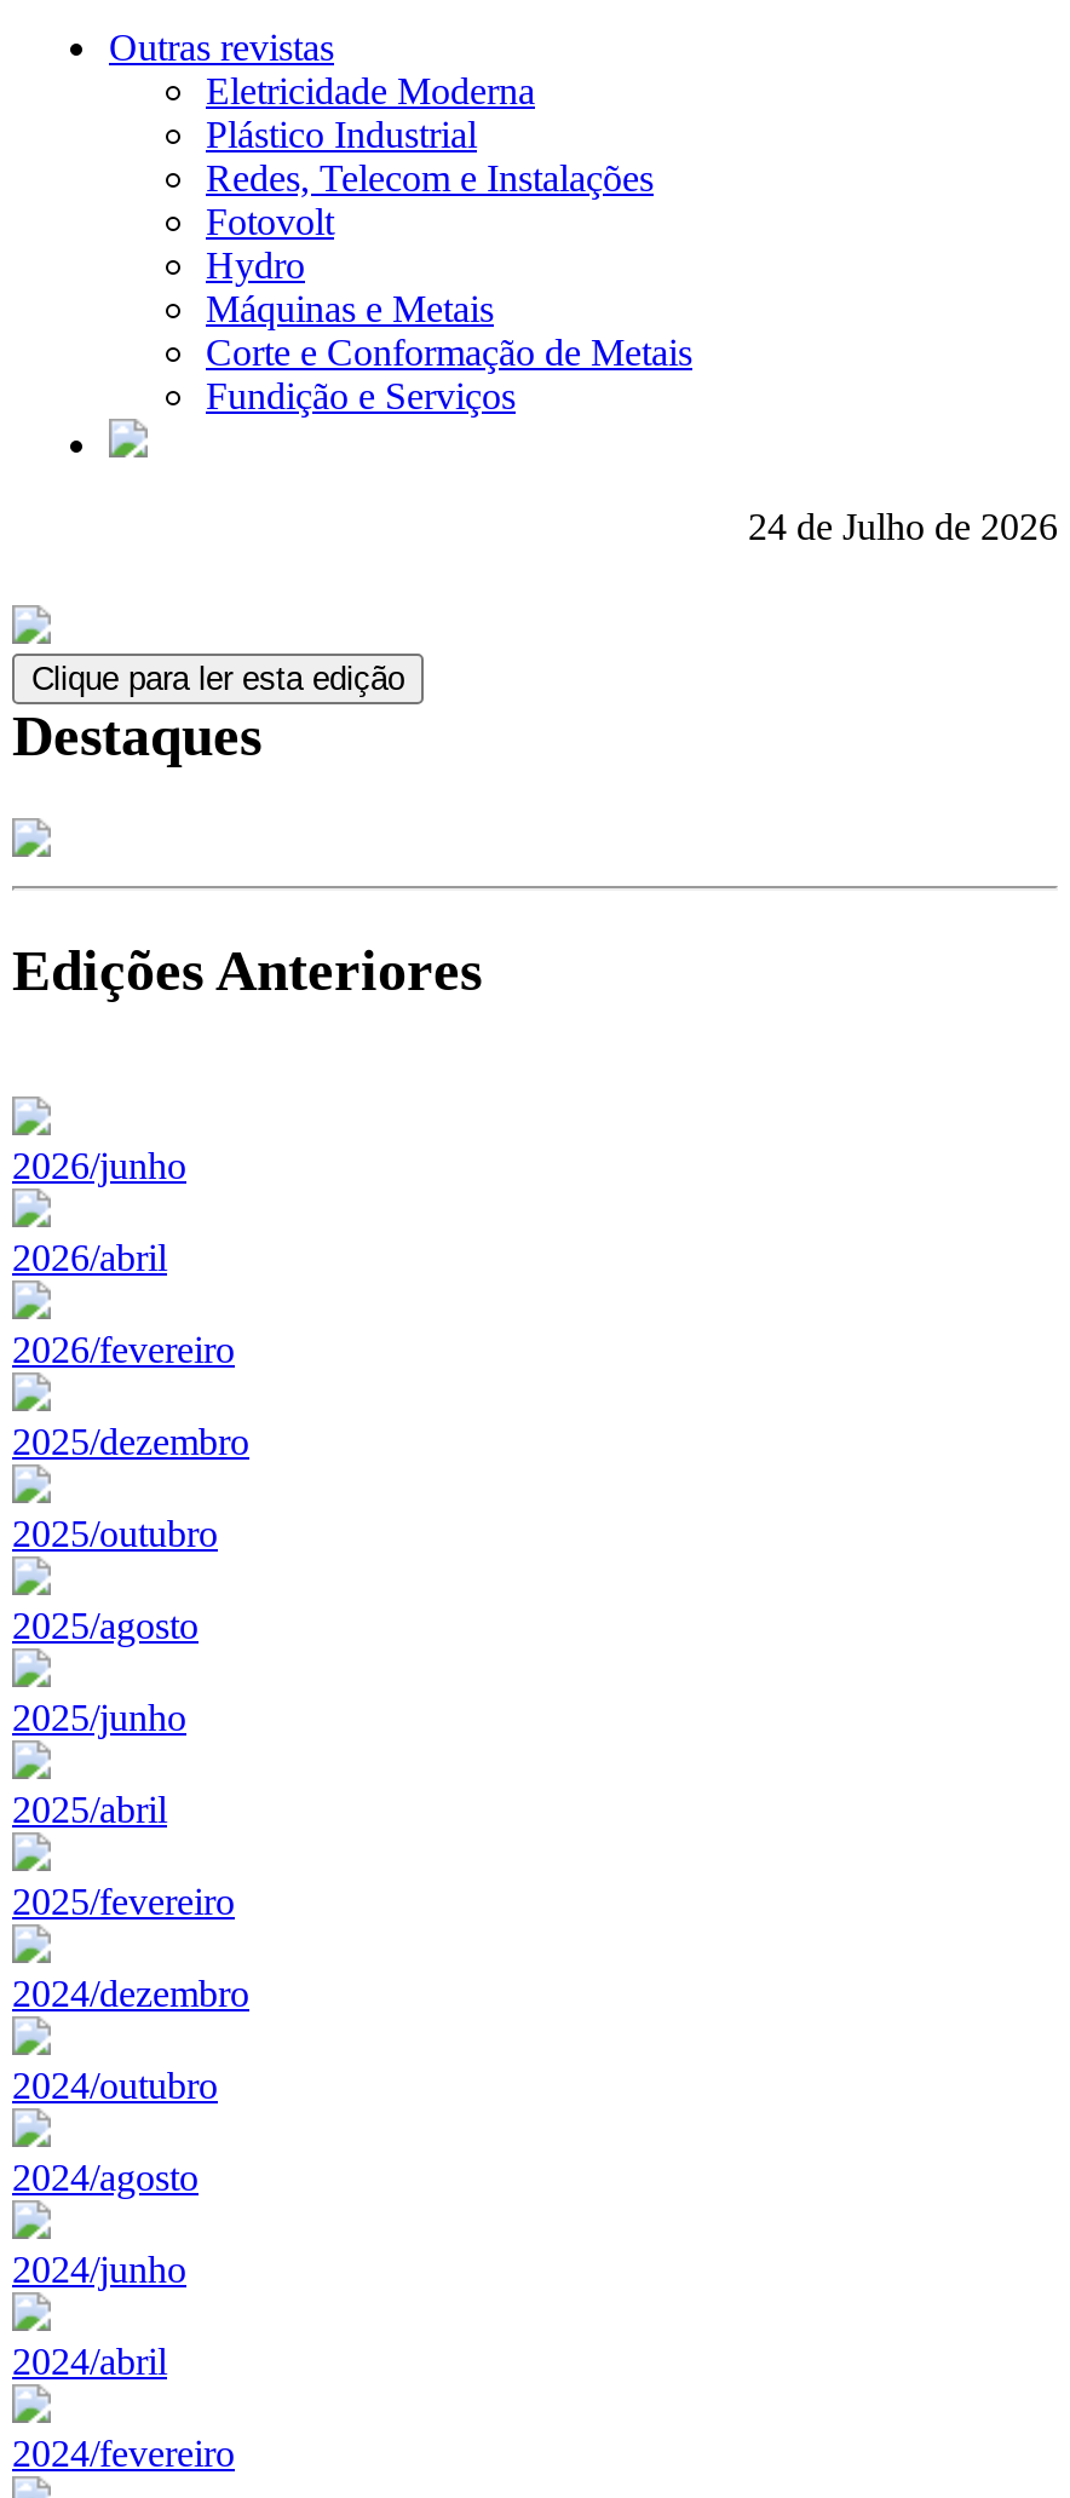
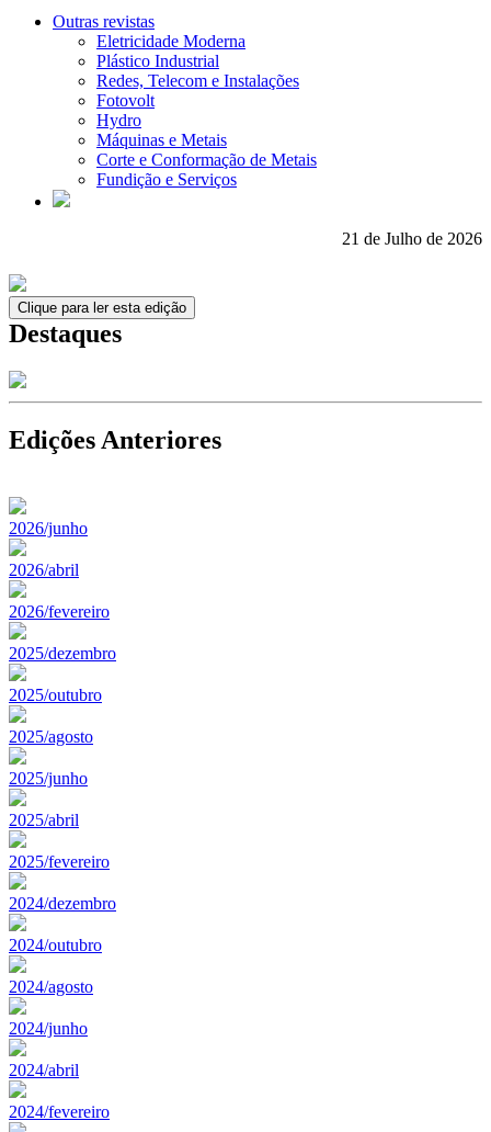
- 24 de Julho de 2026
+ 21 de Julho de 2026
